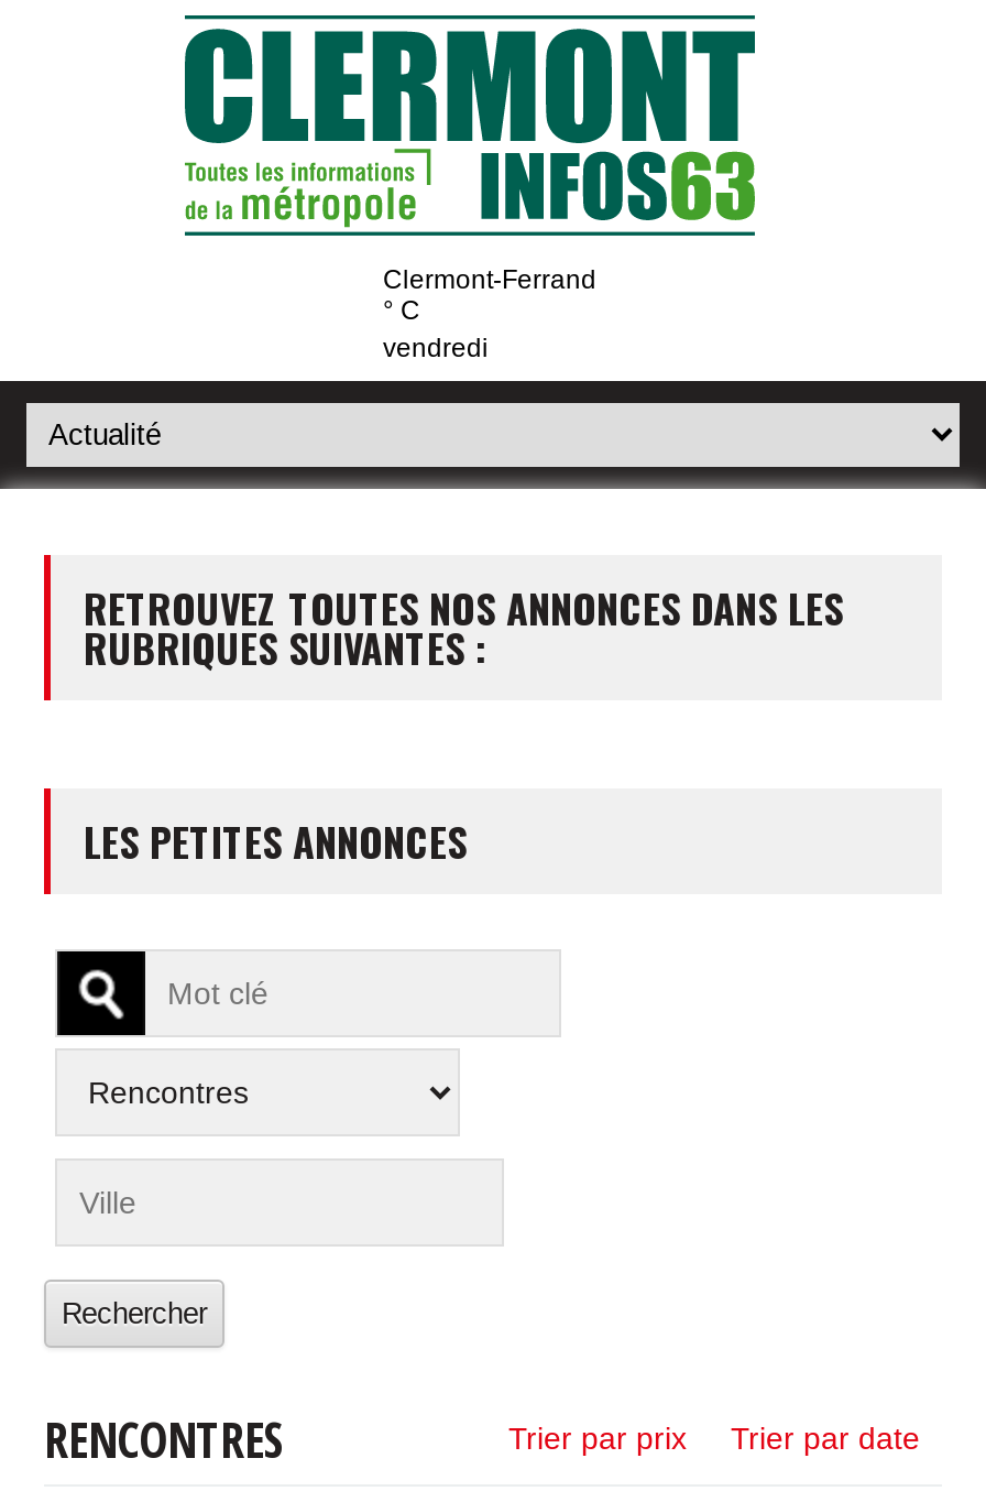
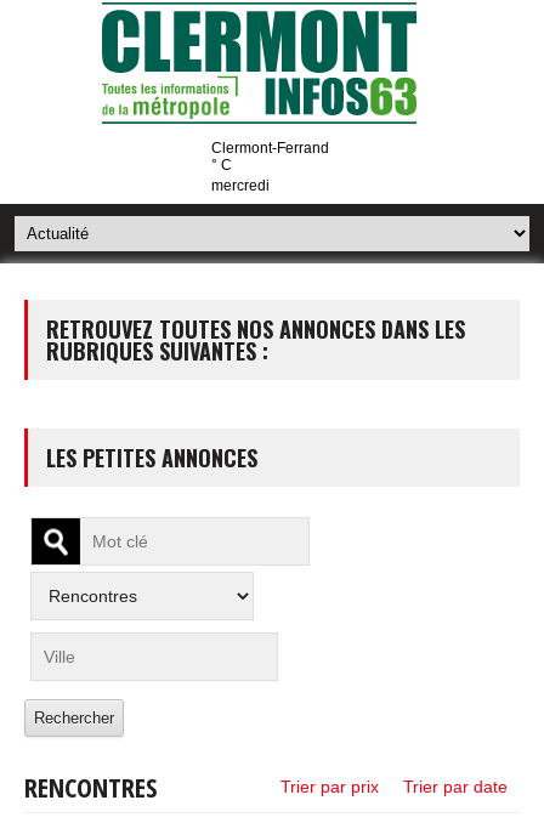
- vendredi
+ mercredi
